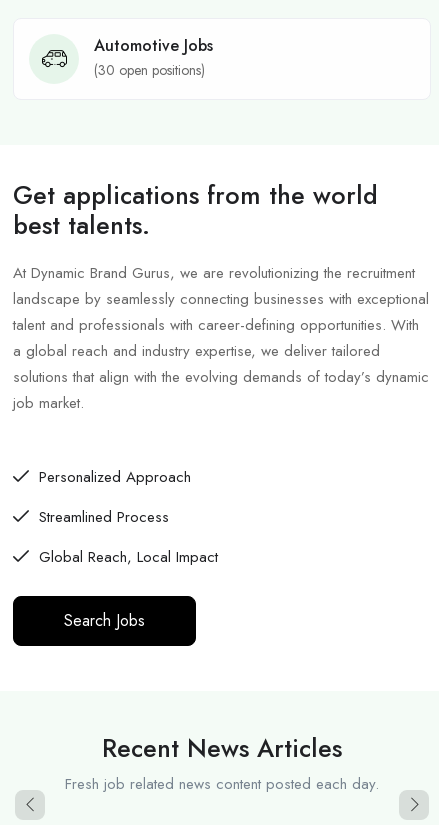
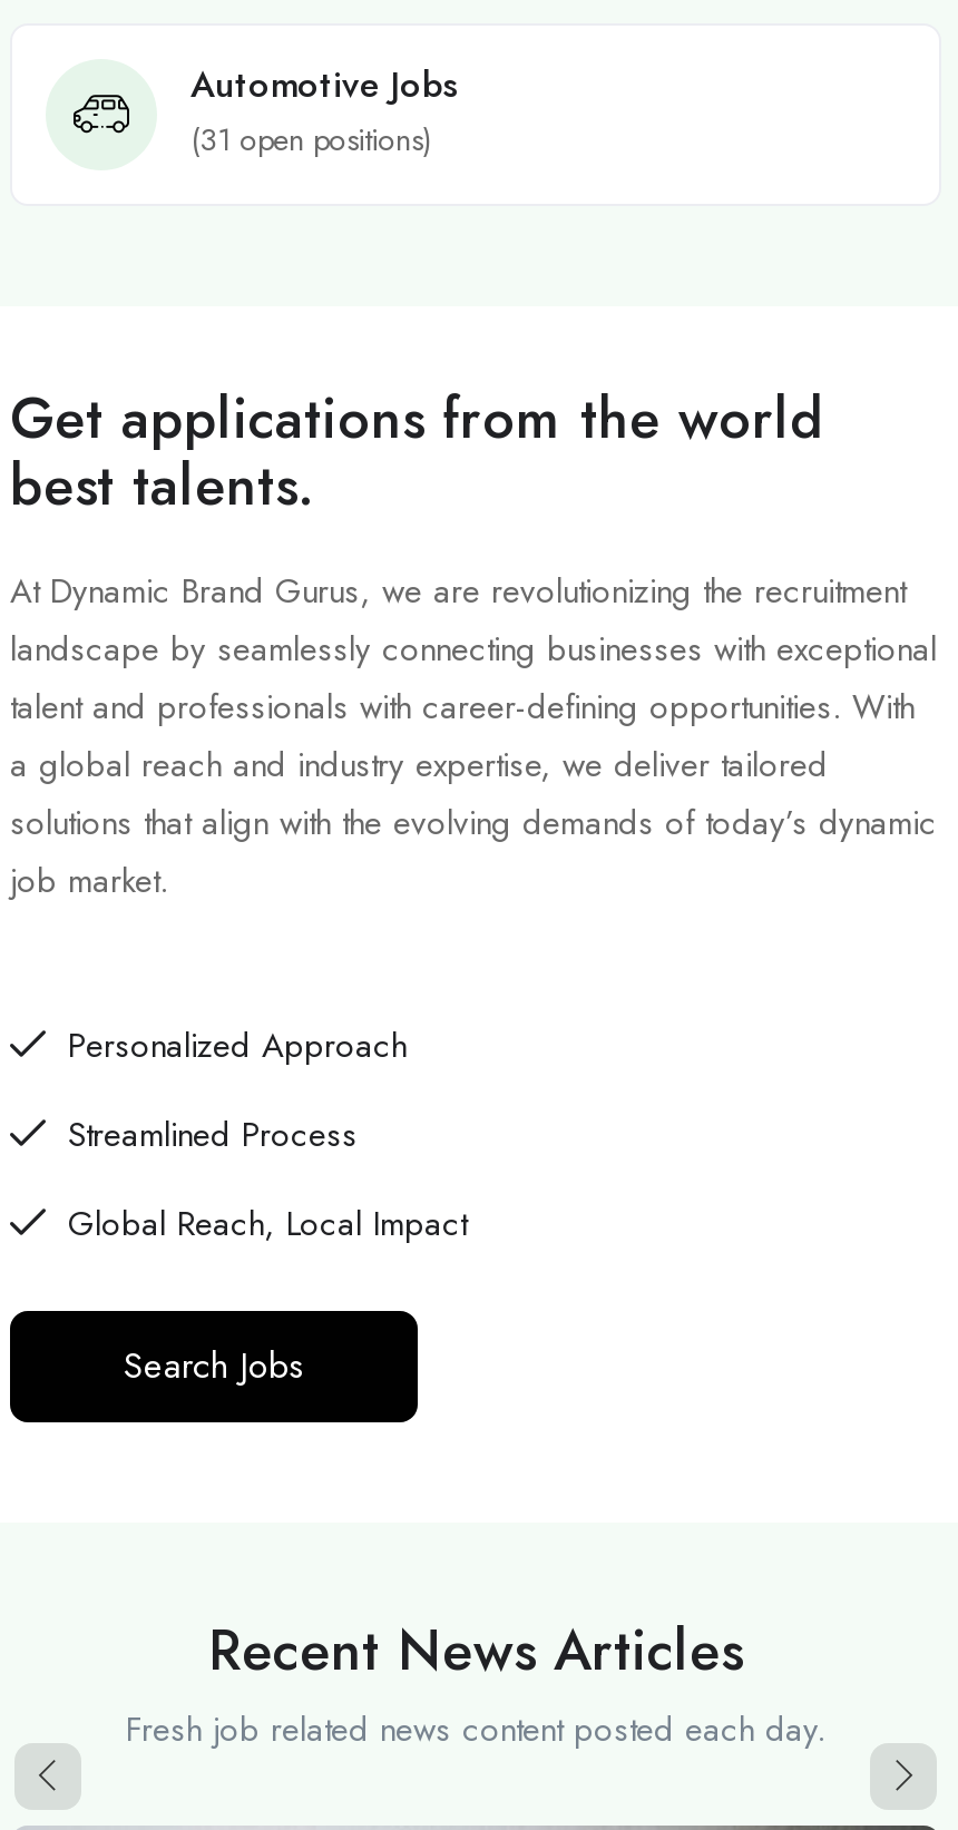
- (30 open positions)
+ (31 open positions)
